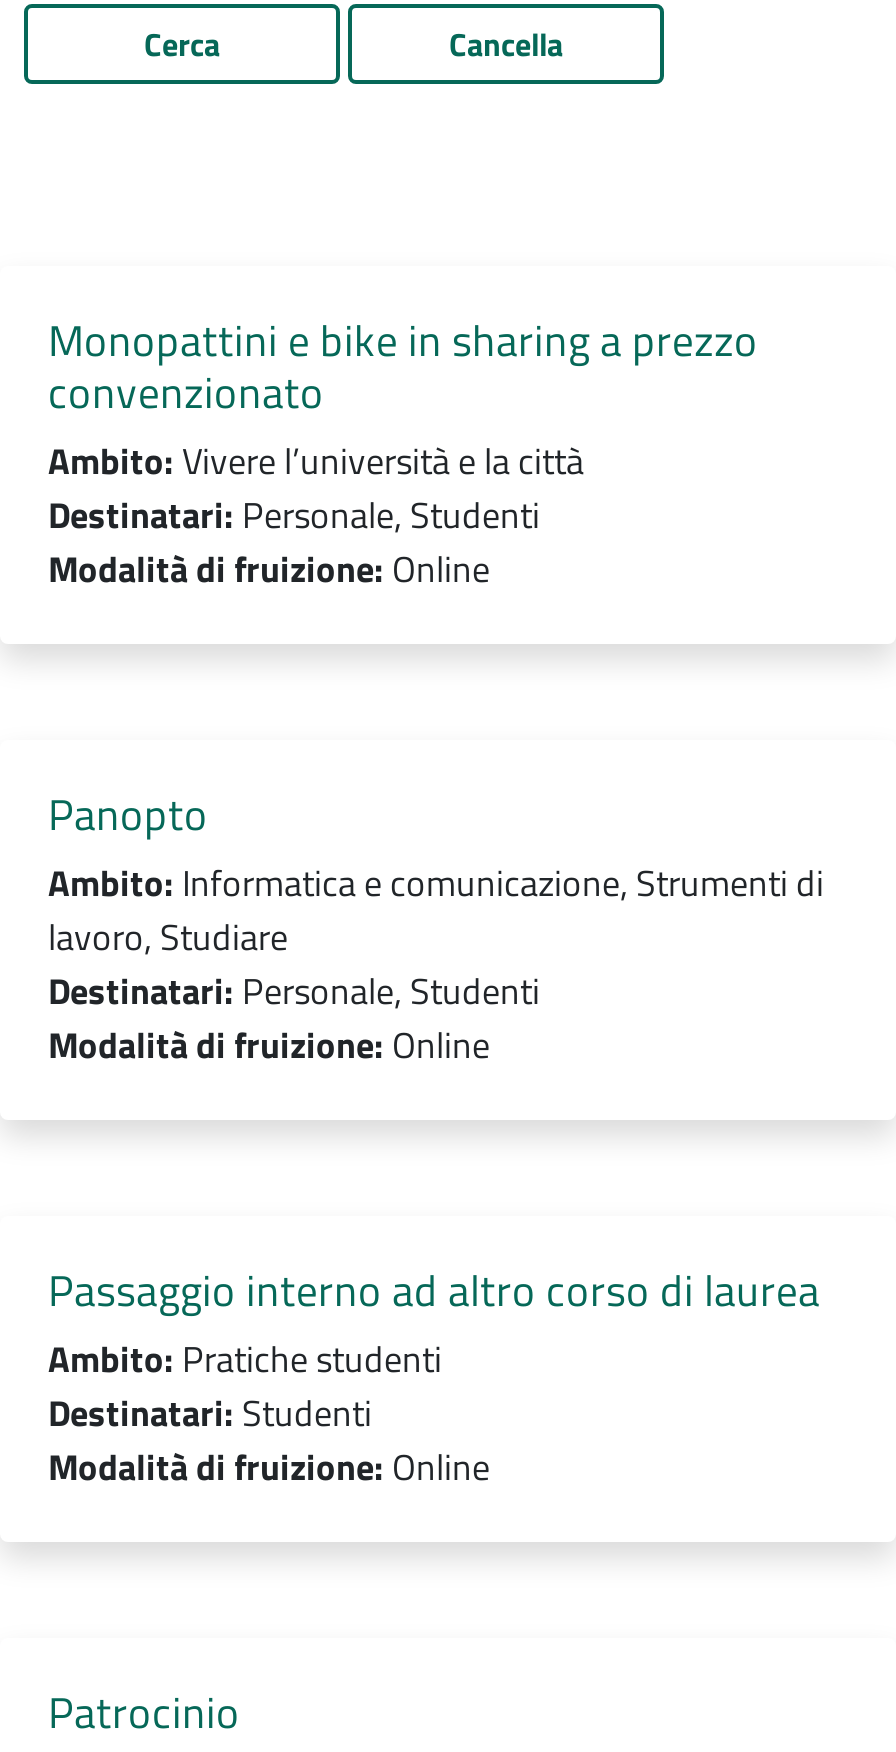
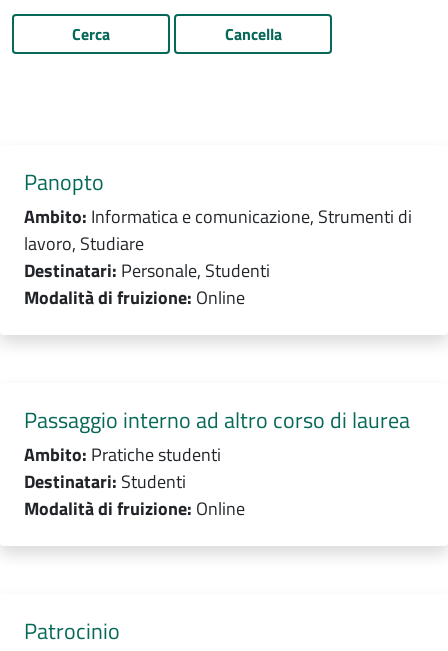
- Monopattini e bike in sharing a prezzo
- convenzionato
- Ambito: Vivere l’università e la città
- Destinatari: Personale, Studenti
- Modalità di fruizione: Online
